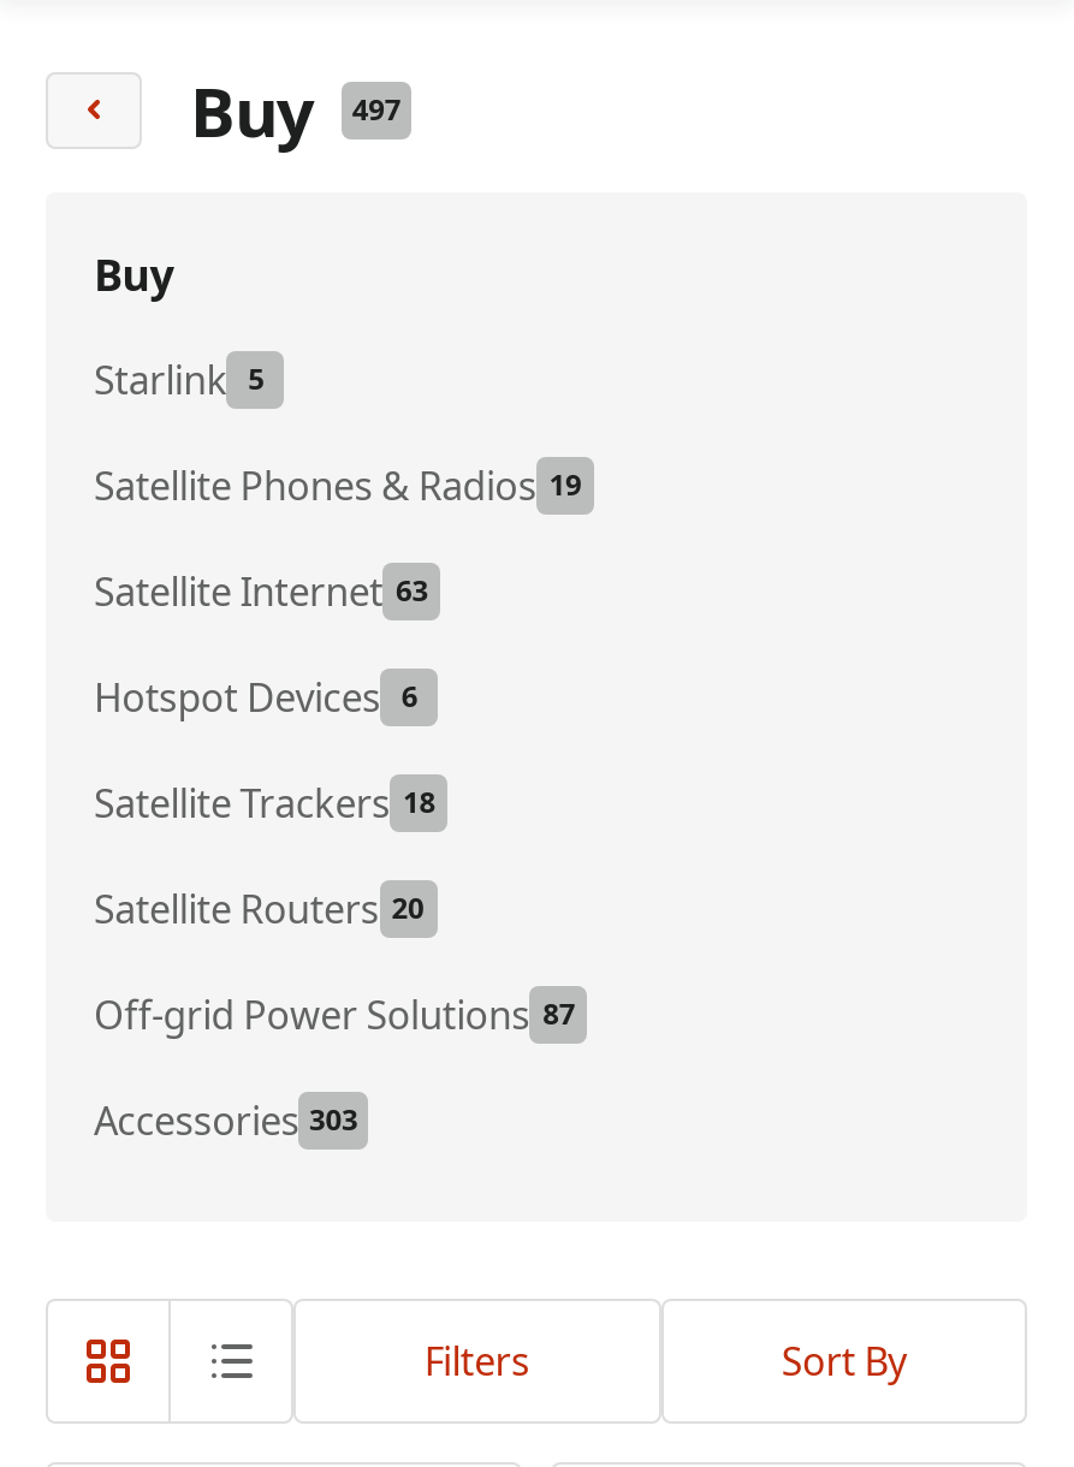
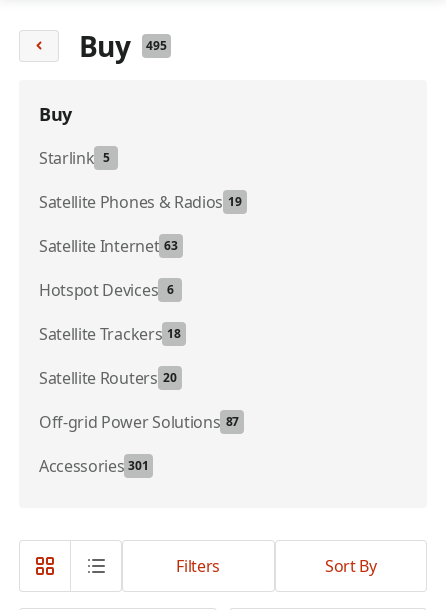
- Buy 497
+ Buy 495

- Accessories 303
+ Accessories 301
